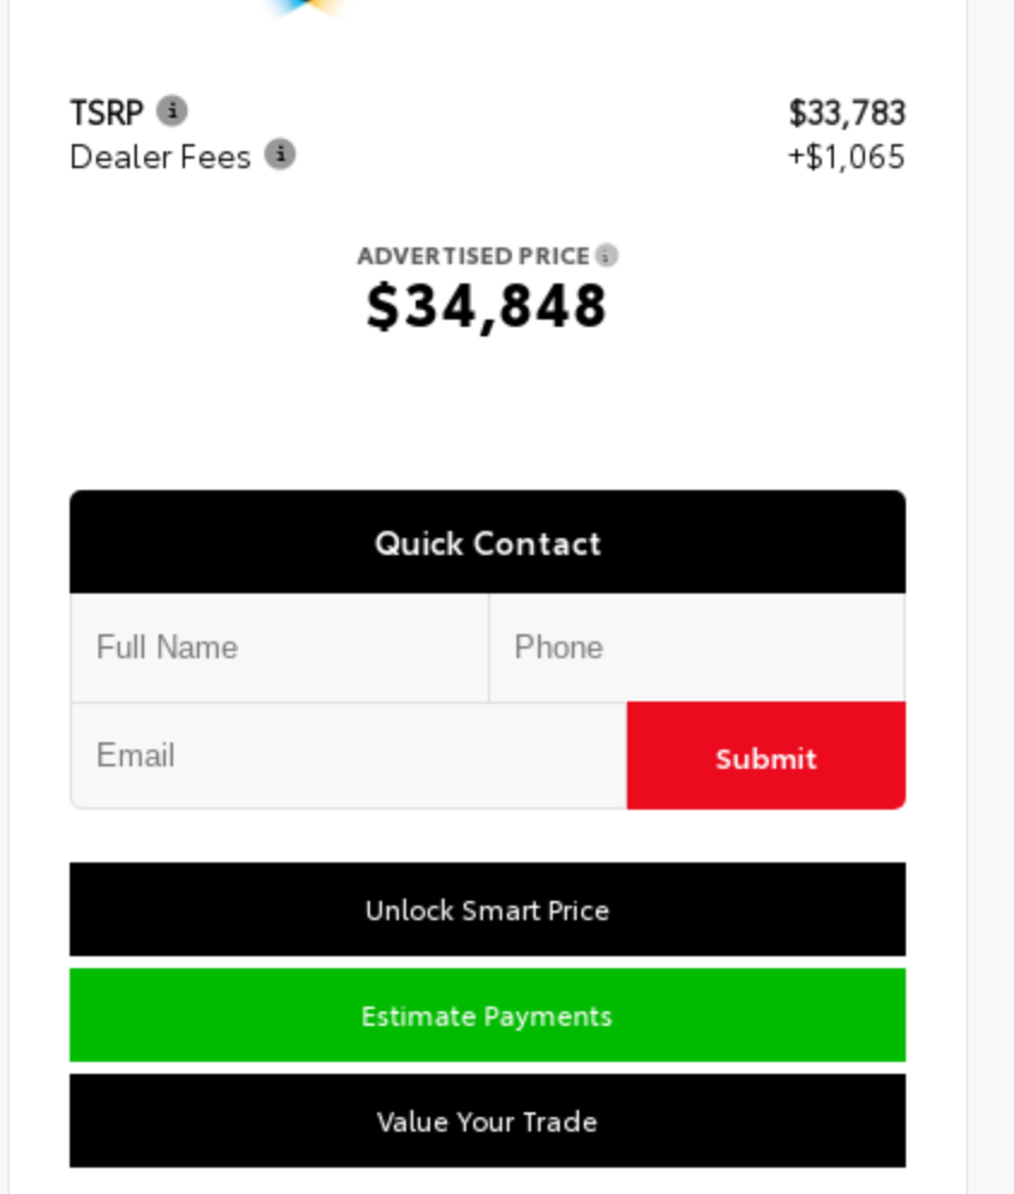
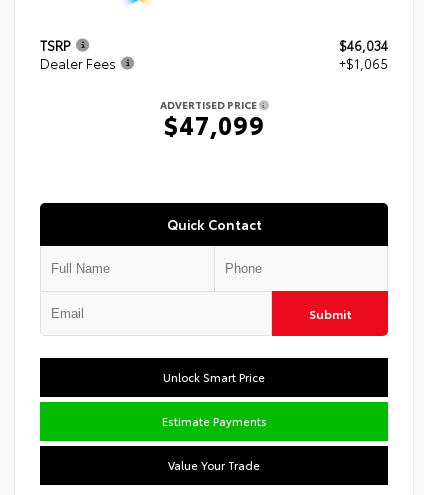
- $33,783
+ $46,034

- $34,848
+ $47,099
